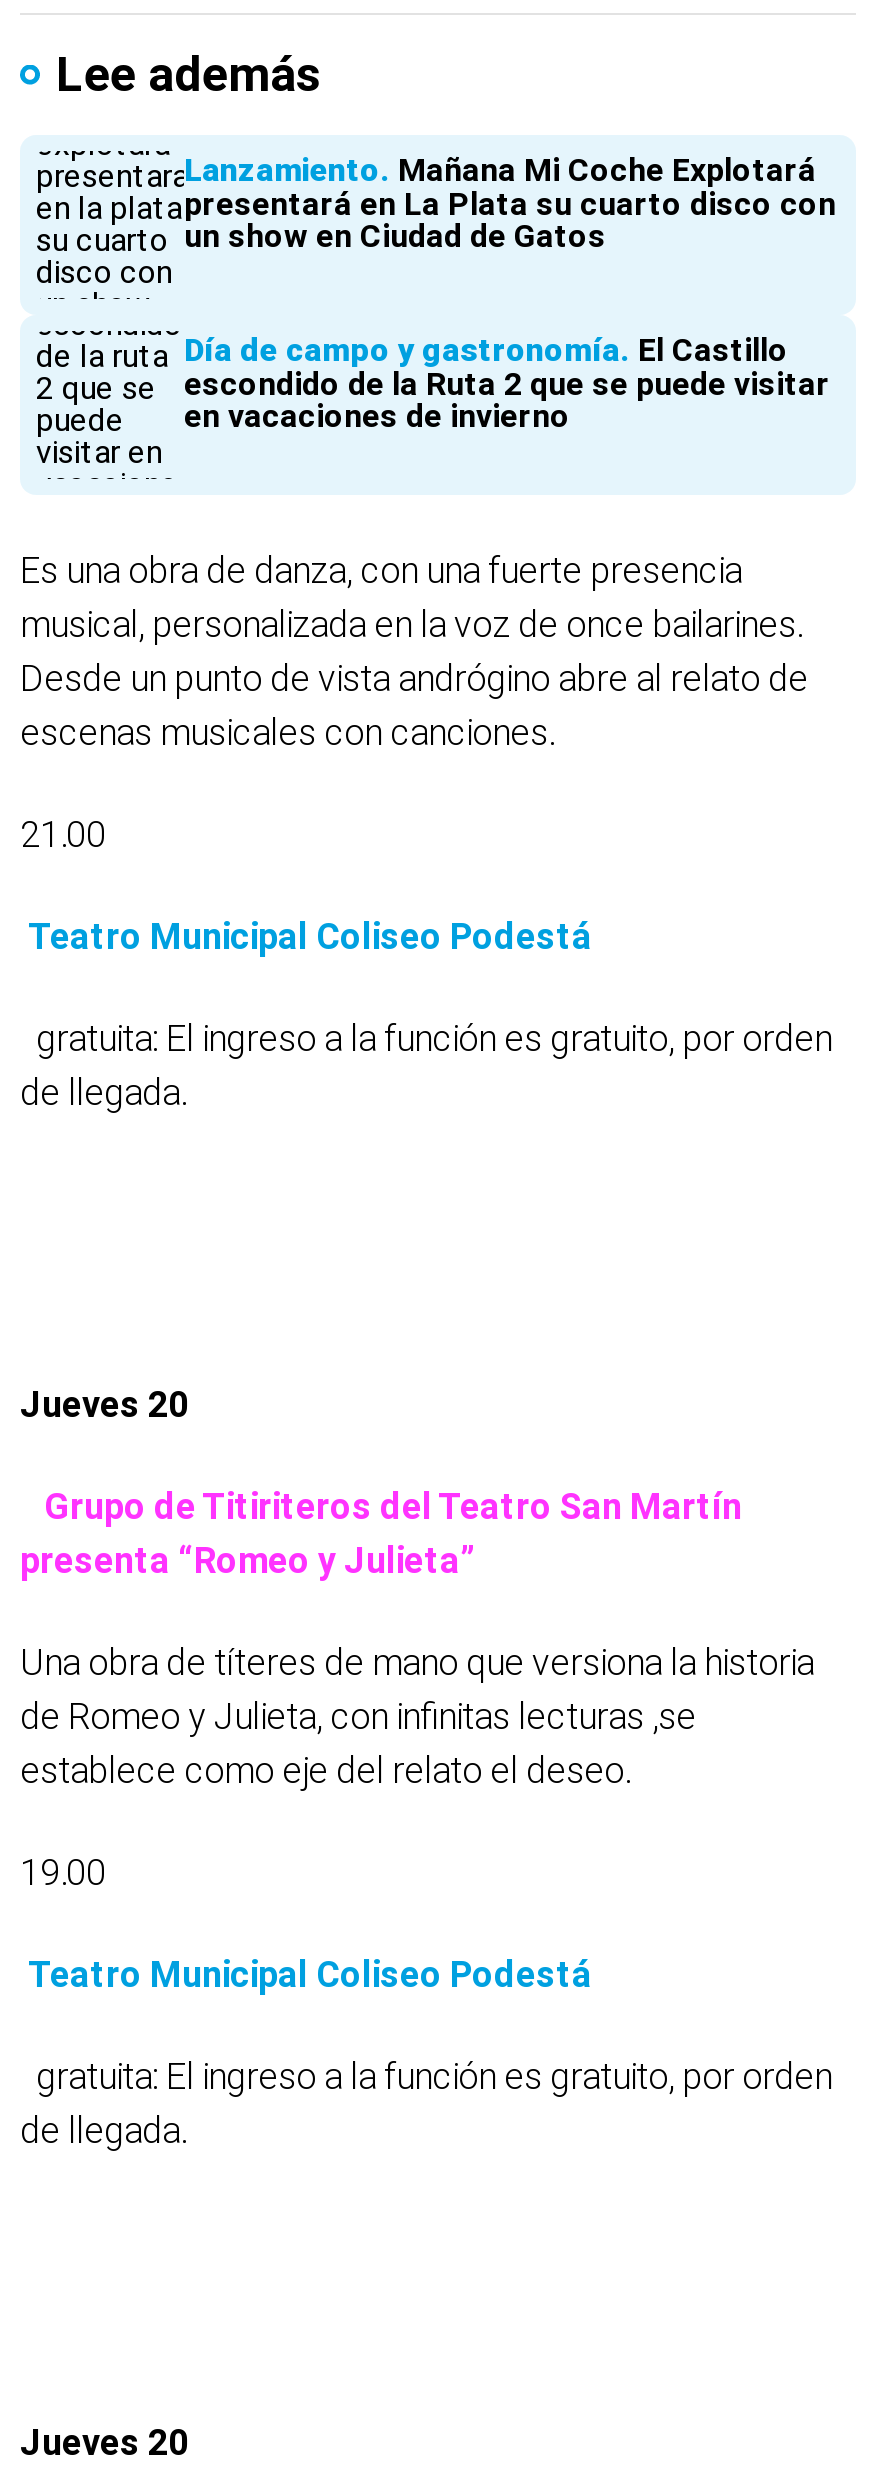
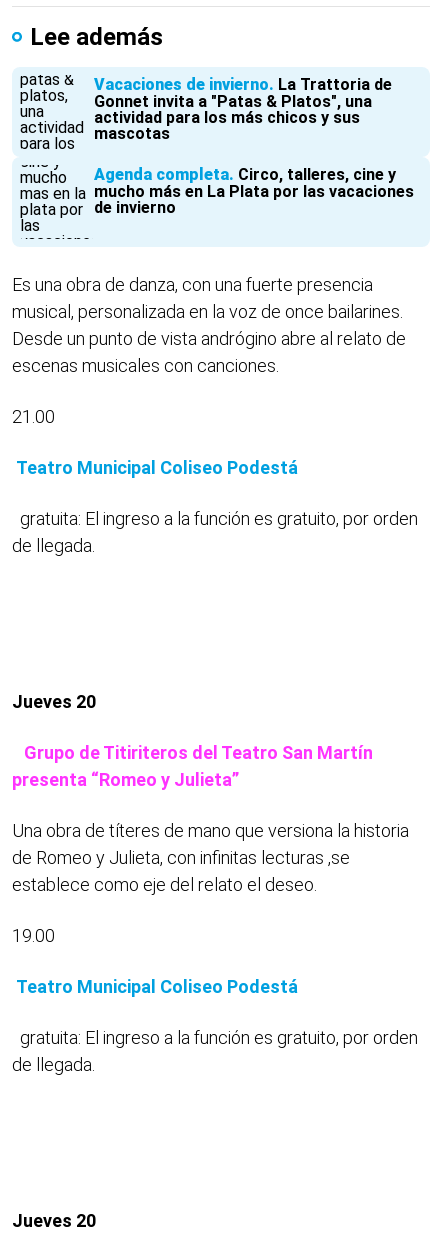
- [image]
- Lanzamiento Mañana Mi Coche Explotará
- presentará en La Plata su cuarto disco con
- un show en Ciudad de Gatos
+ [image]
+ Vacaciones de invierno La Trattoria de
+ Gonnet invita a "Patas & Platos", una
+ actividad para los más chicos y sus
+ mascotas

- [image]
- Día de campo y gastronomía El Castillo
- escondido de la Ruta 2 que se puede visitar
- en vacaciones de invierno
+ [image]
+ Agenda completa Circo, talleres, cine y
+ mucho más en La Plata por las vacaciones
+ de invierno
